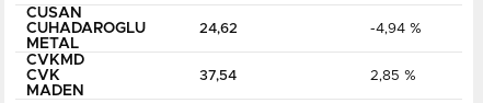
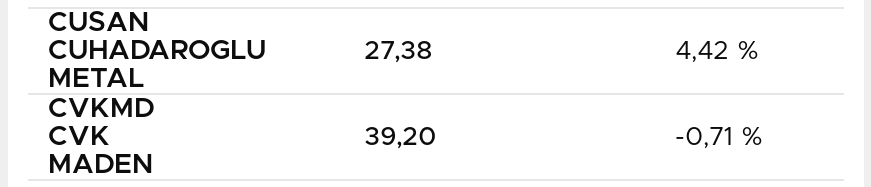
- 24,62
+ 27,38

- -4,94 %
+ 4,42 %

- 37,54
+ 39,20

- 2,85 %
+ -0,71 %
